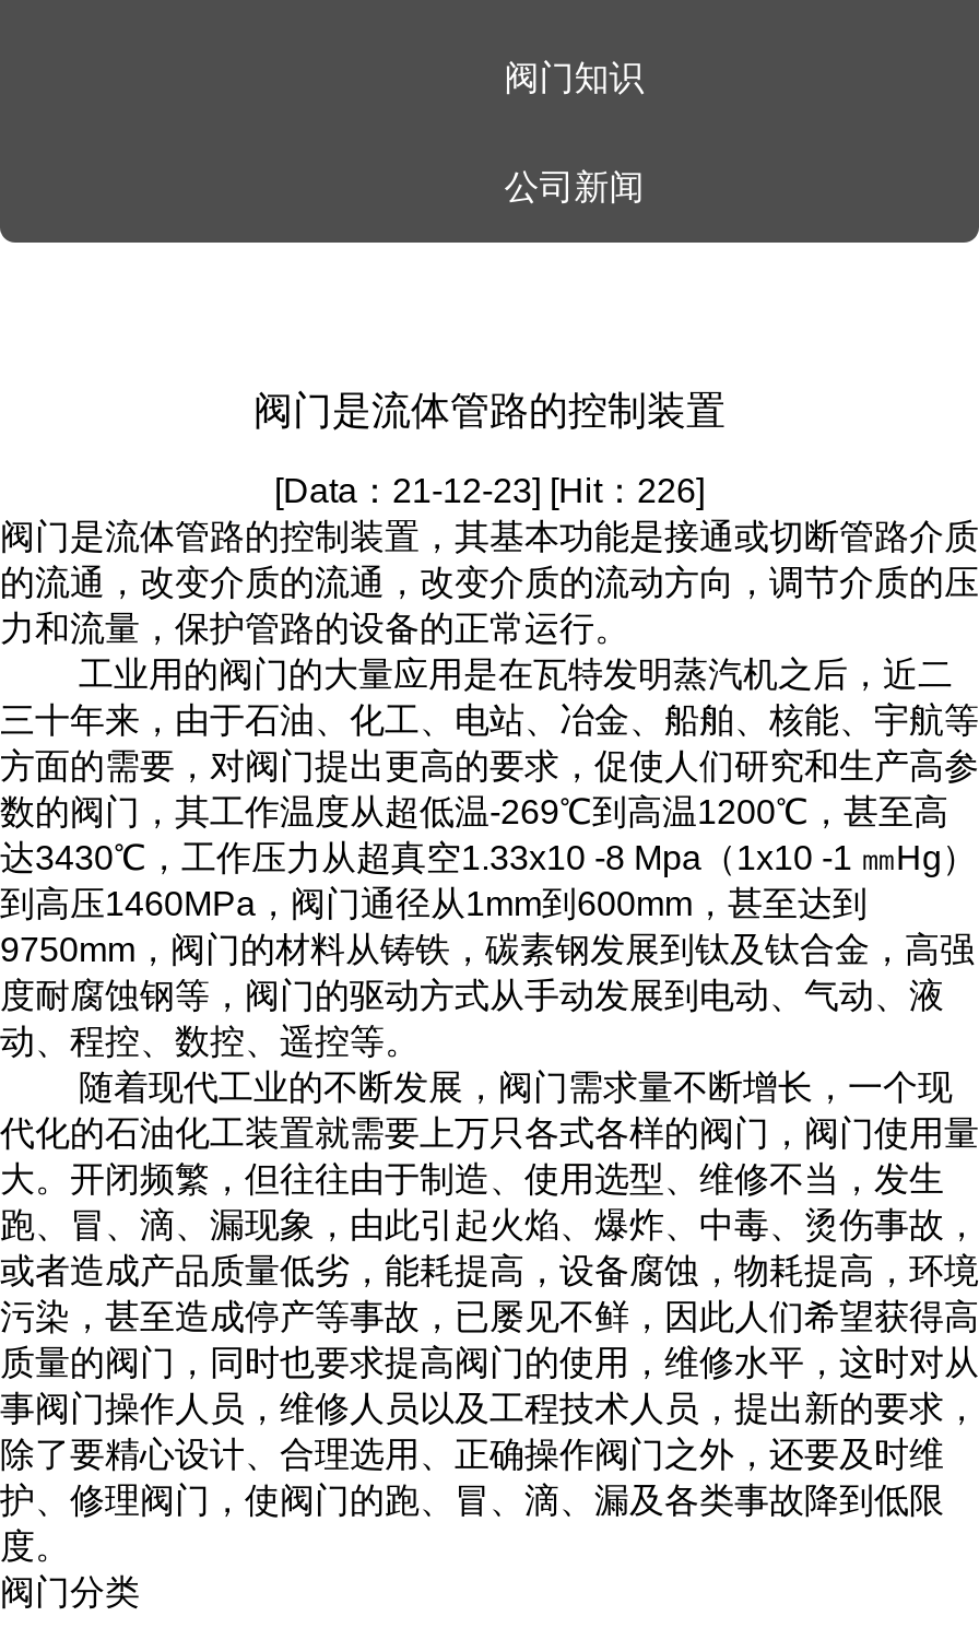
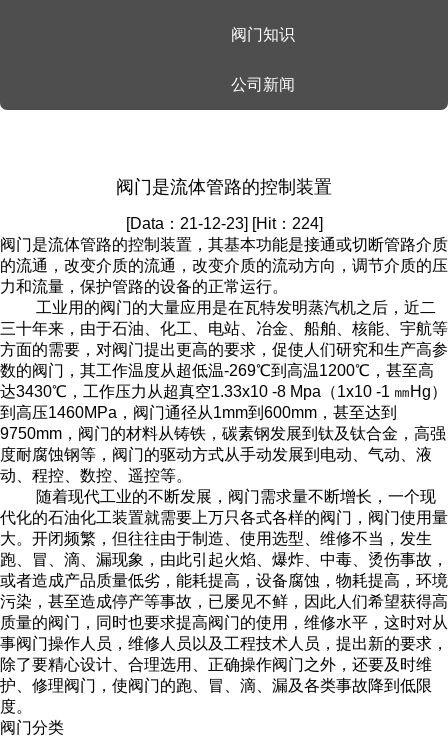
- [Data：21-12-23] [Hit：226]
+ [Data：21-12-23] [Hit：224]
